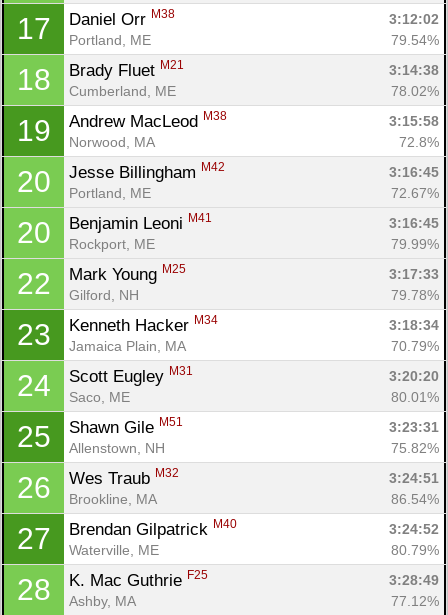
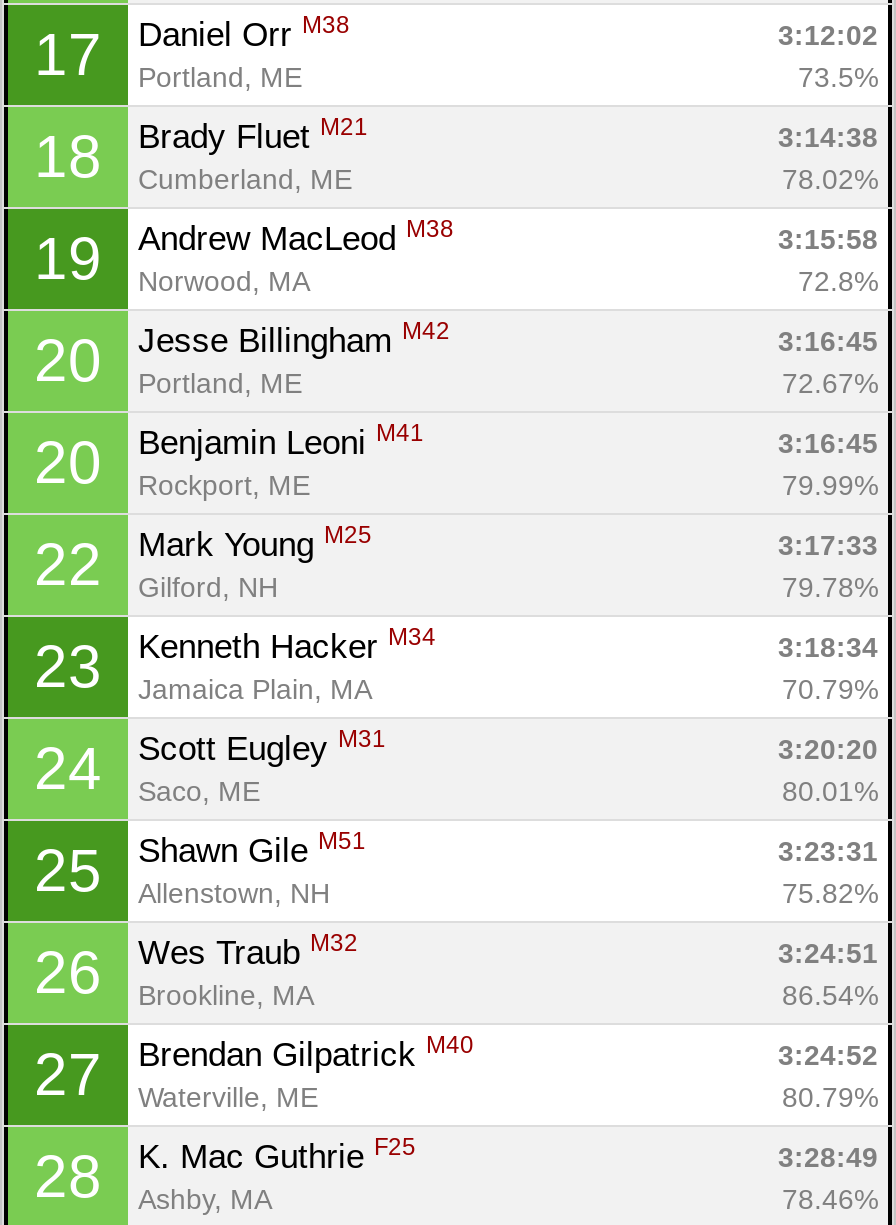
- 79.54%
+ 73.5%

- 77.12%
+ 78.46%
